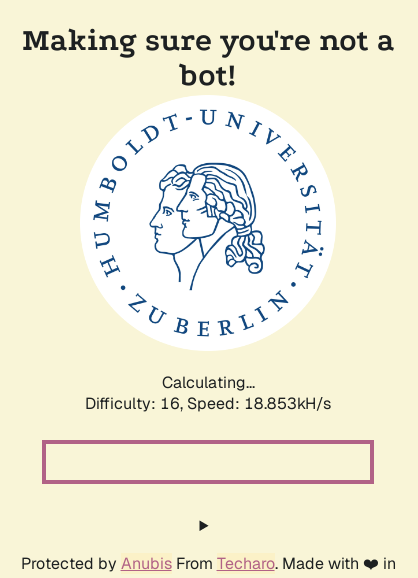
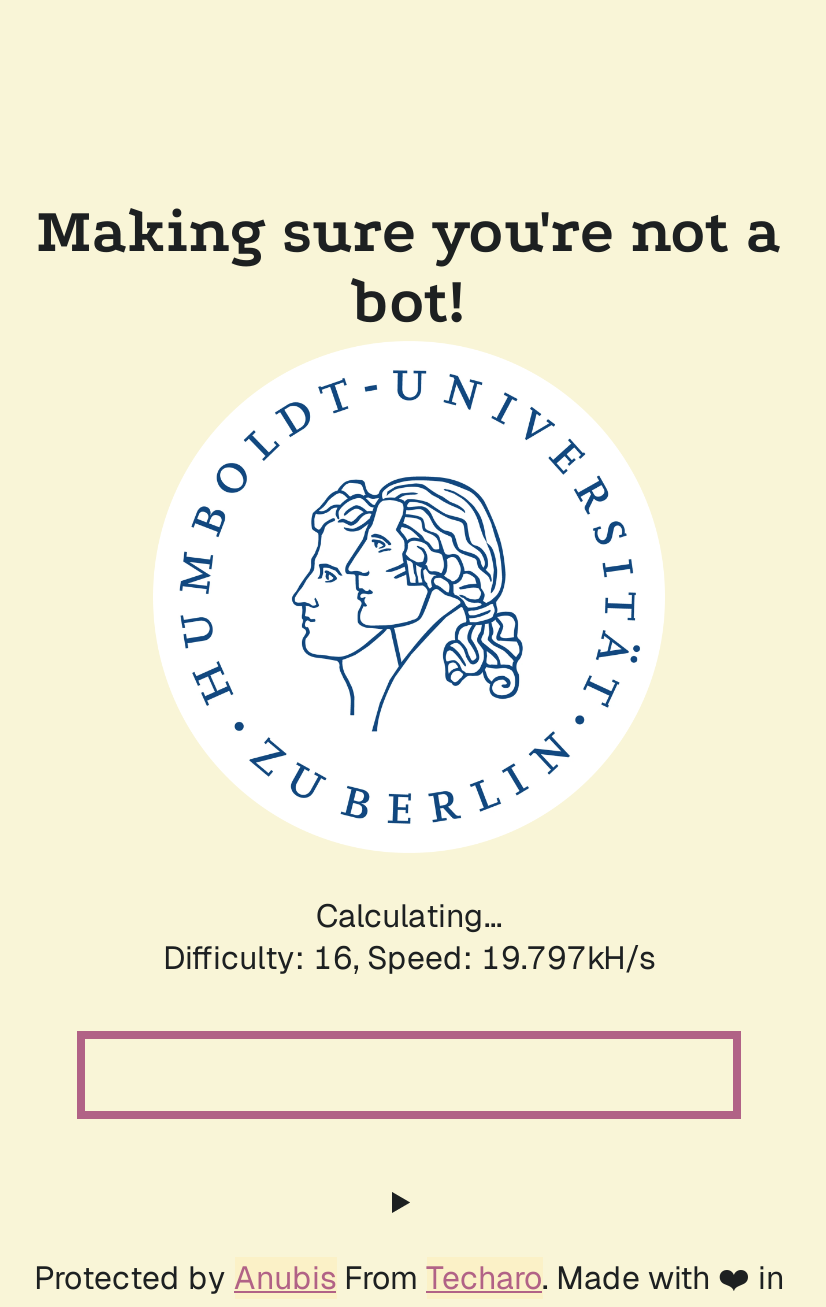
- Difficulty: 16, Speed: 18.853kH/s
+ Difficulty: 16, Speed: 19.797kH/s
